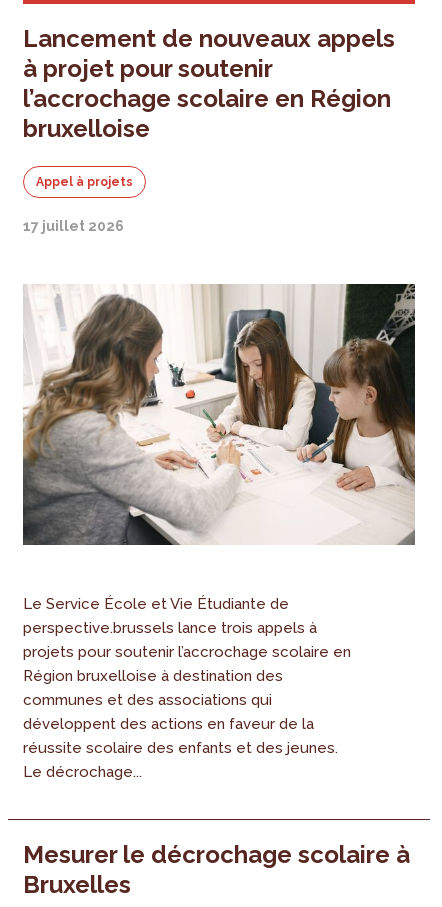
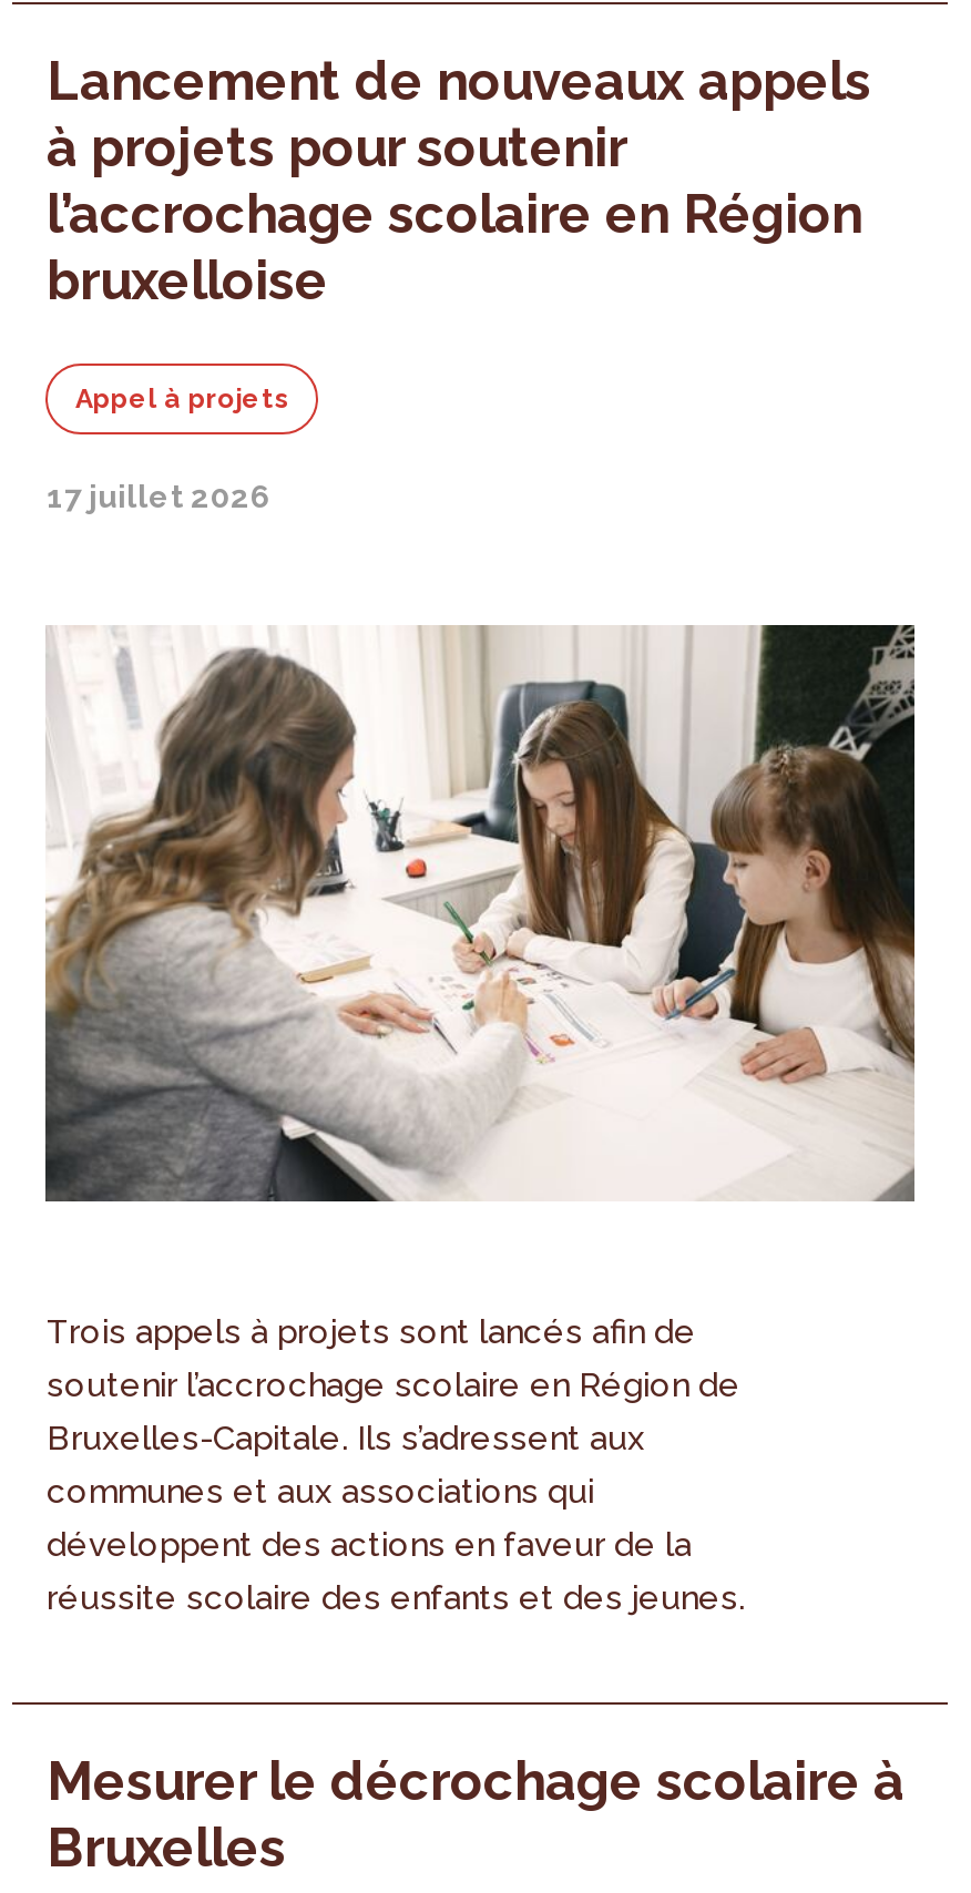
- à projet pour soutenir
+ à projets pour soutenir

- Le Service École et Vie Étudiante de
- perspective.brussels lance trois appels à
- projets pour soutenir l’accrochage scolaire en
- Région bruxelloise à destination des
- communes et des associations qui
+ Trois appels à projets sont lancés afin de
+ soutenir l’accrochage scolaire en Région de
+ Bruxelles-Capitale. Ils s’adressent aux
+ communes et aux associations qui

- Le décrochage...
